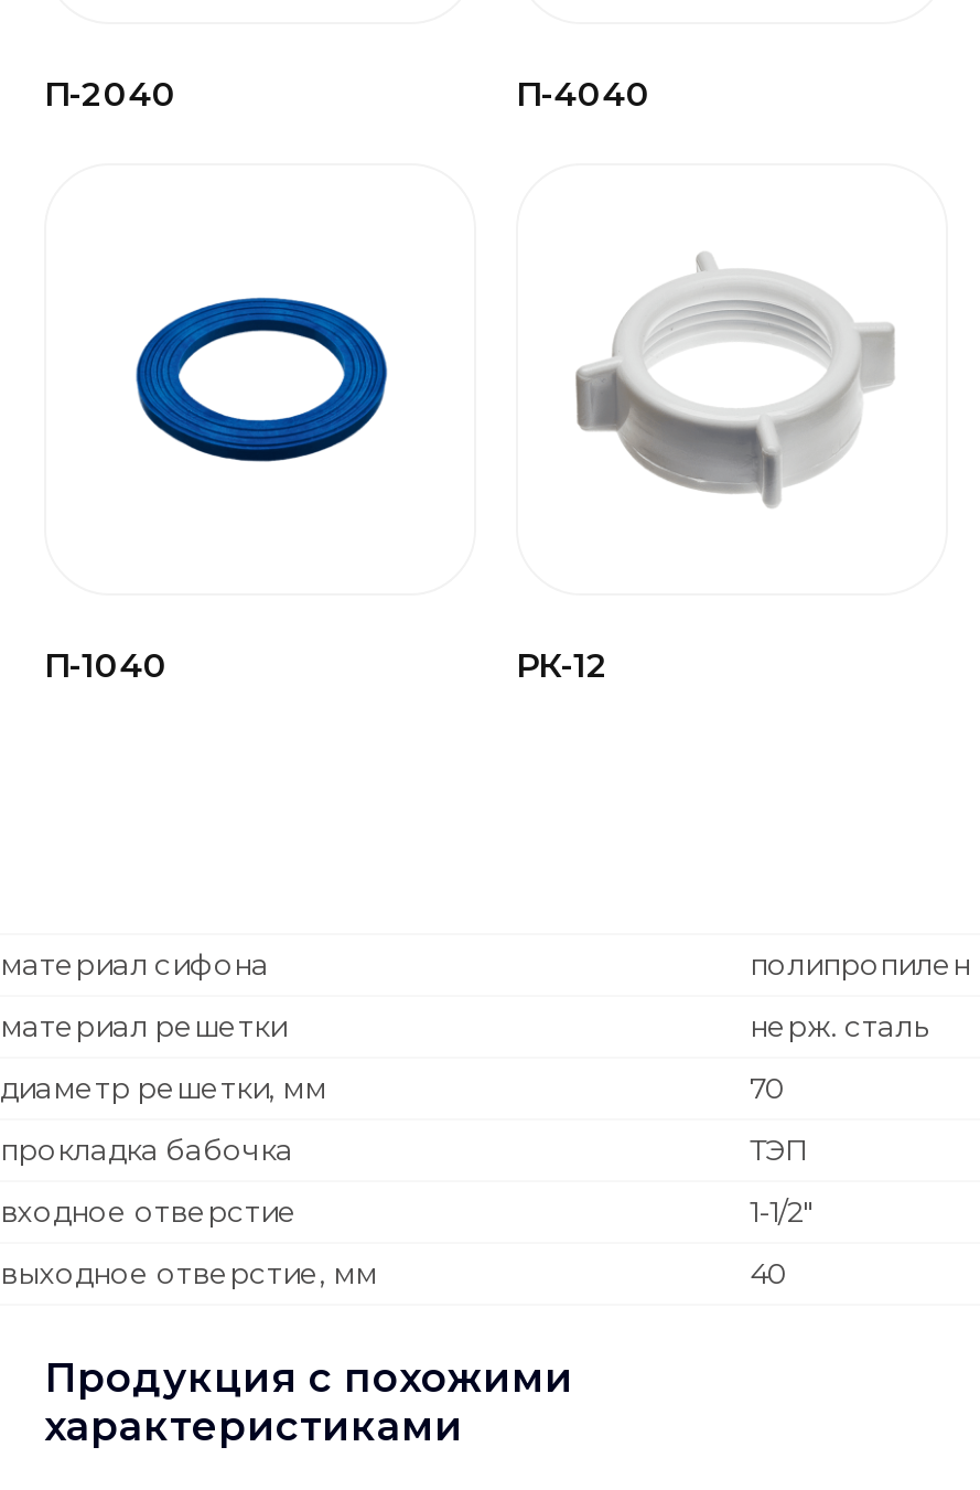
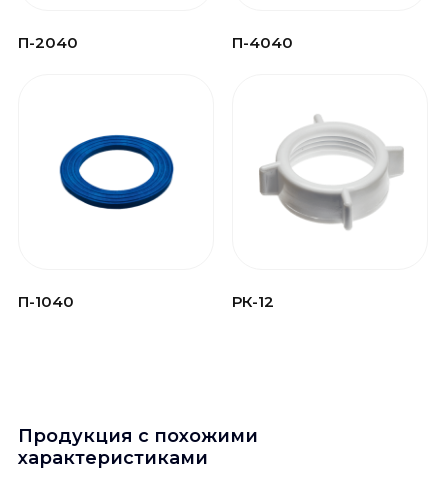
- материал сифона
- полипропилен
- материал решетки
- нерж. сталь
- диаметр решетки, мм
- 70
- прокладка бабочка
- ТЭП
- входное отверстие
- 1-1/2"
- выходное отверстие, мм
- 40
